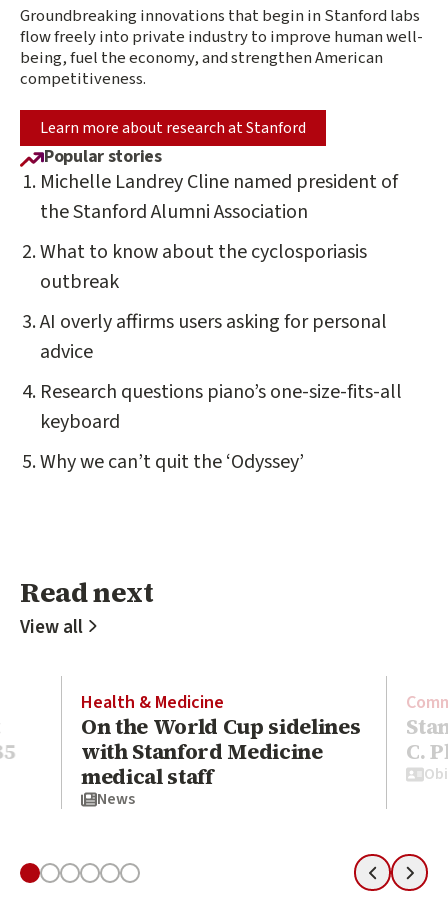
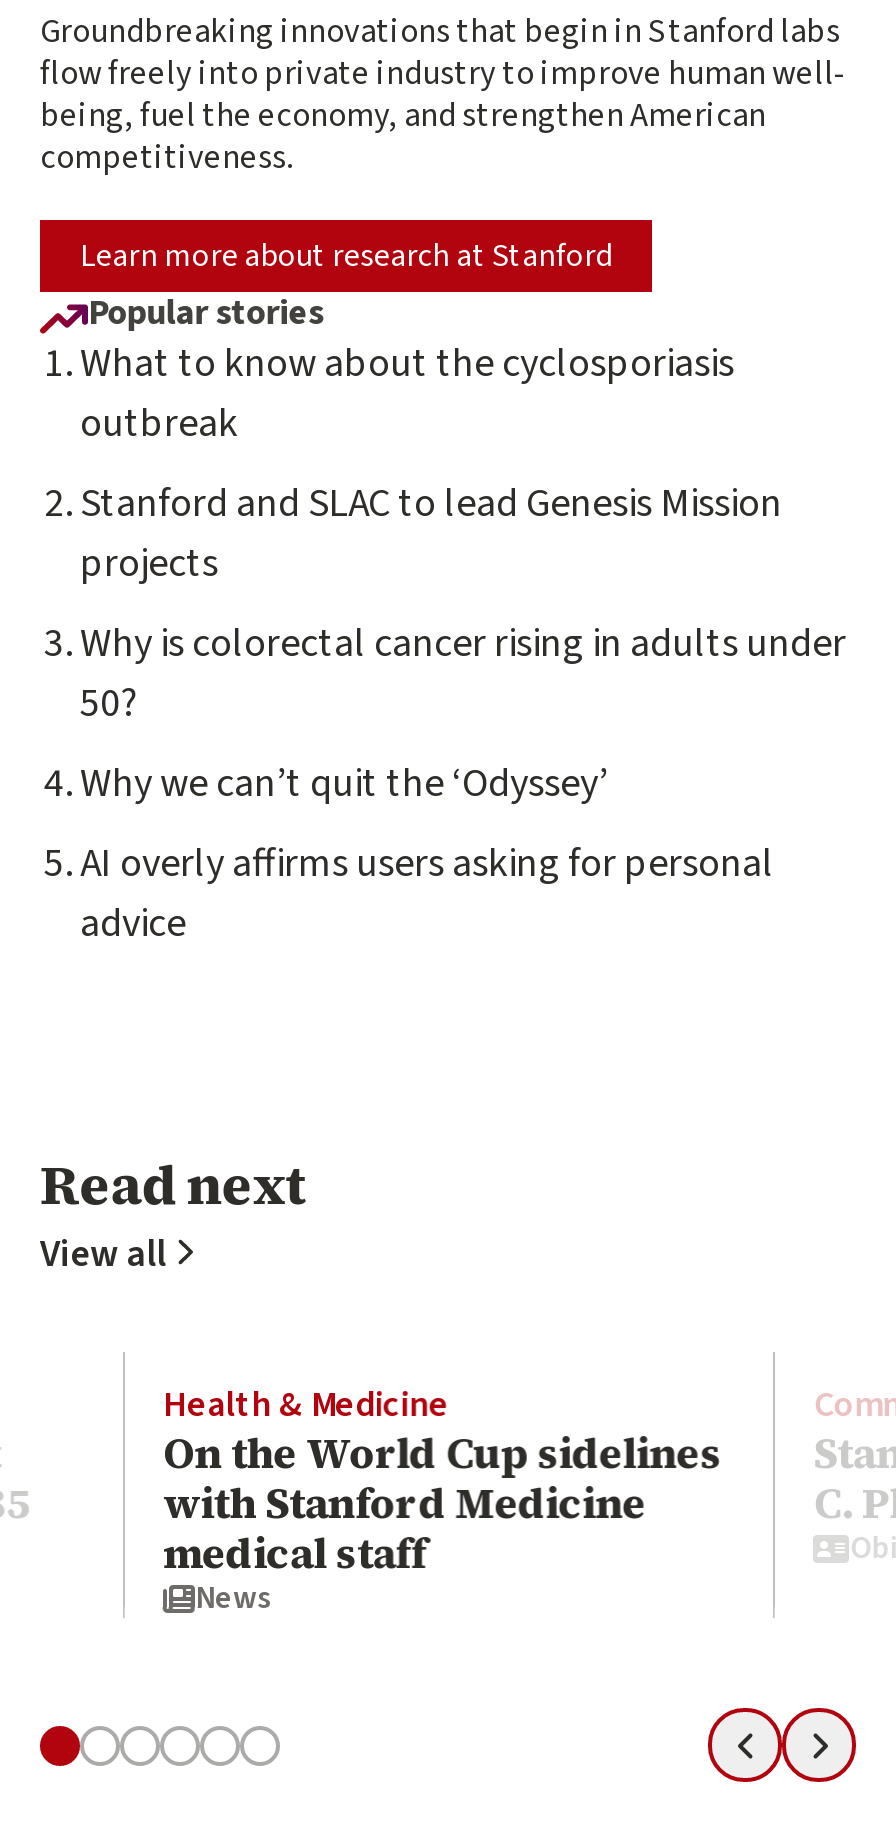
- Michelle Landrey Cline named president of
- the Stanford Alumni Association

moved up: What to know about the cyclosporiasis | outbreak

+ Stanford and SLAC to lead Genesis Mission
+ projects
+ Why is colorectal cancer rising in adults under
+ 50?

moved down: AI overly affirms users asking for personal | advice

- Research questions piano’s one-size-fits-all
- keyboard

moved up: Why we can’t quit the ‘Odyssey’
